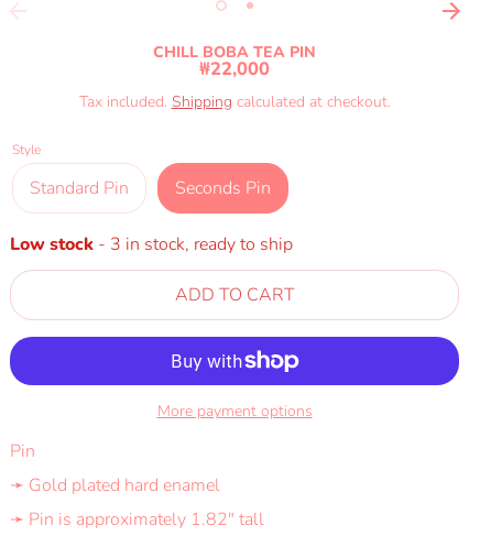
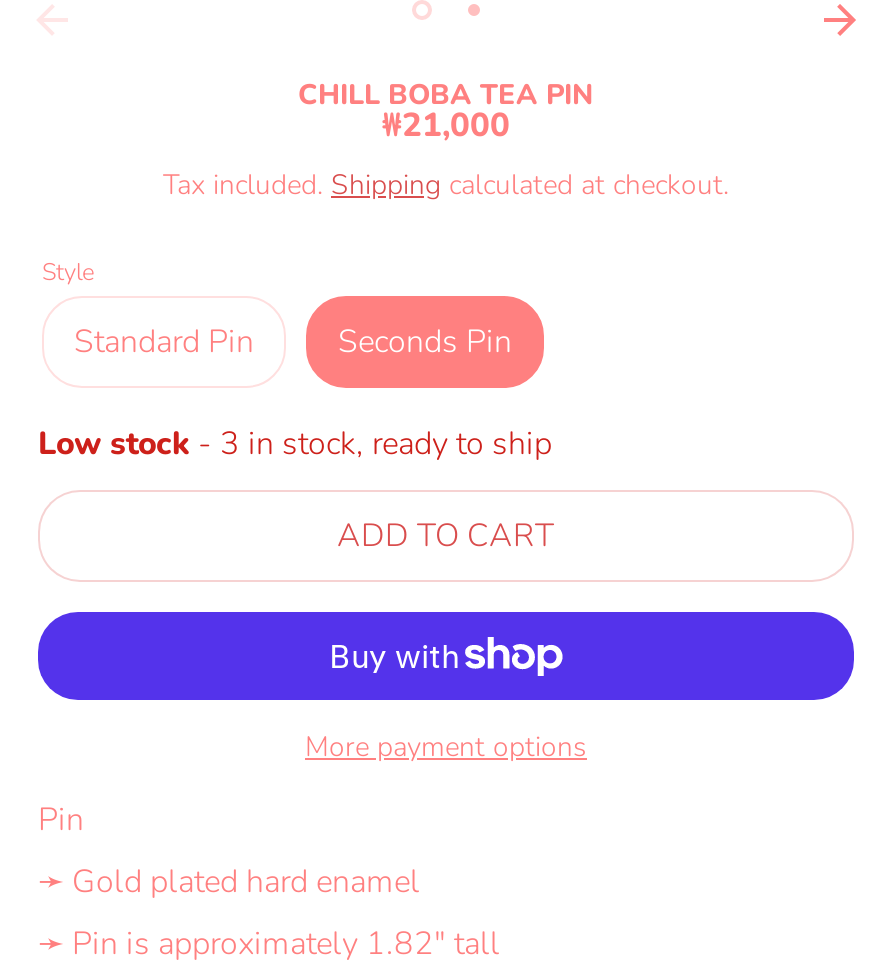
- ₩22,000
+ ₩21,000
